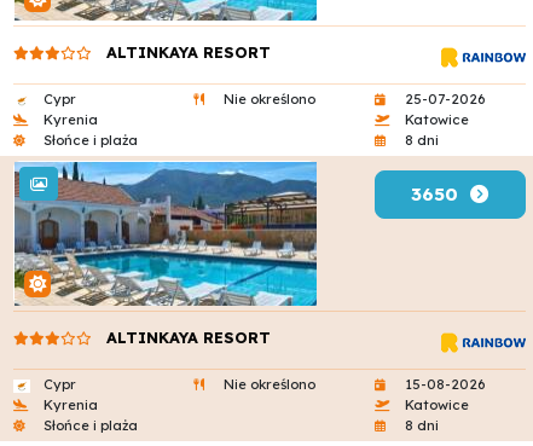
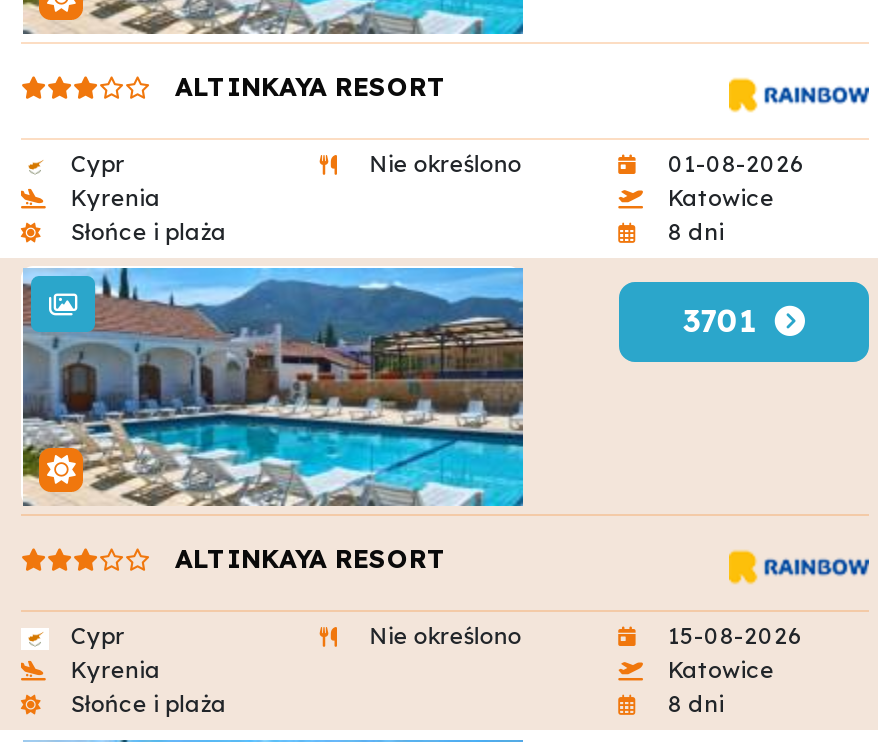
- 25-07-2026
+ 01-08-2026

- 3650
+ 3701
